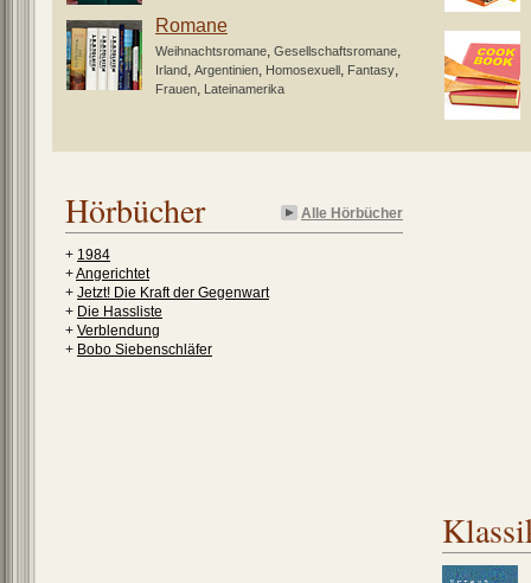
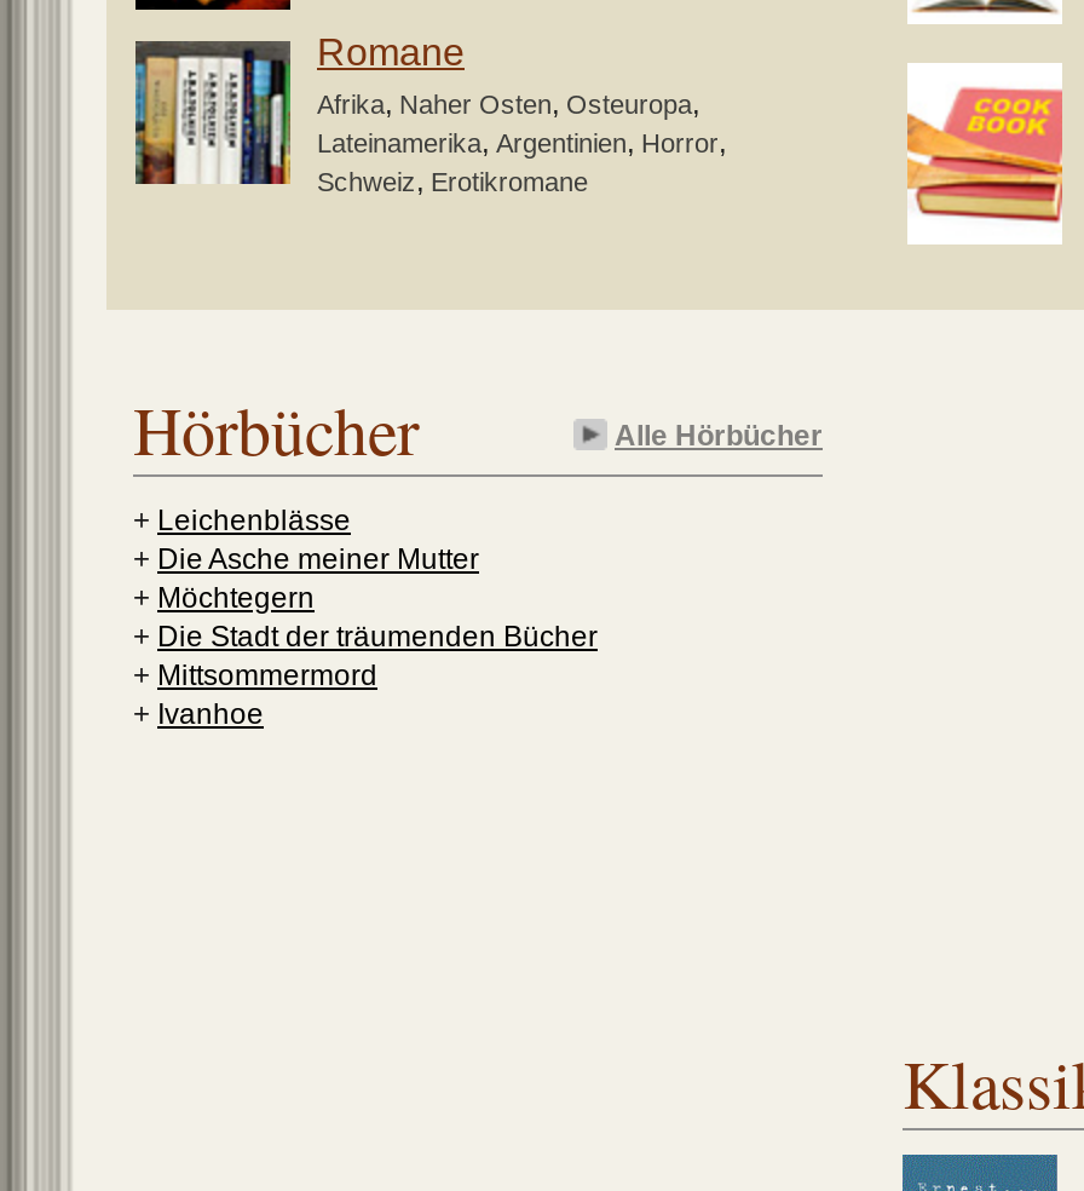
- Weihnachtsromane, Gesellschaftsromane,
- Irland, Argentinien, Homosexuell, Fantasy,
- Frauen, Lateinamerika
+ Afrika, Naher Osten, Osteuropa,
+ Lateinamerika, Argentinien, Horror,
+ Schweiz, Erotikromane

- + 1984
- + Angerichtet
- + Jetzt! Die Kraft der Gegenwart
- + Die Hassliste
- + Verblendung
- + Bobo Siebenschläfer
+ + Leichenblässe
+ + Die Asche meiner Mutter
+ + Möchtegern
+ + Die Stadt der träumenden Bücher
+ + Mittsommermord
+ + Ivanhoe
